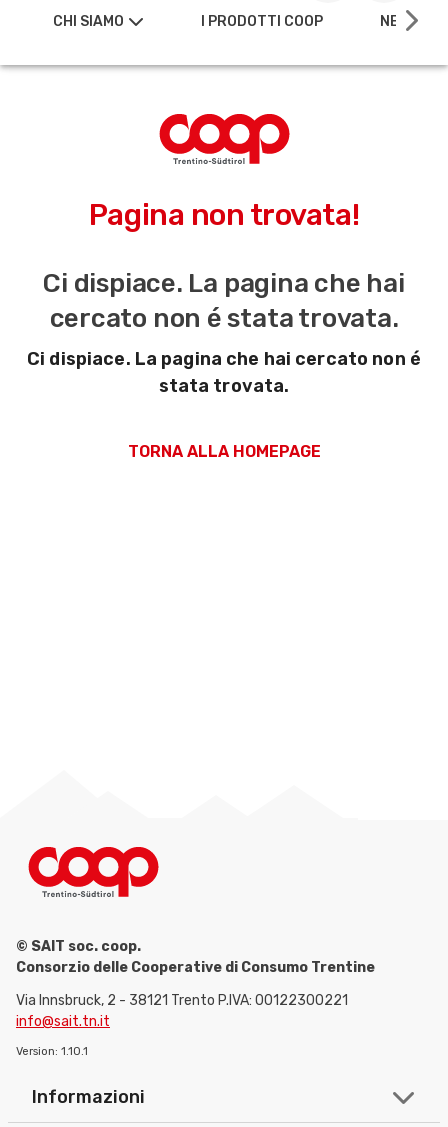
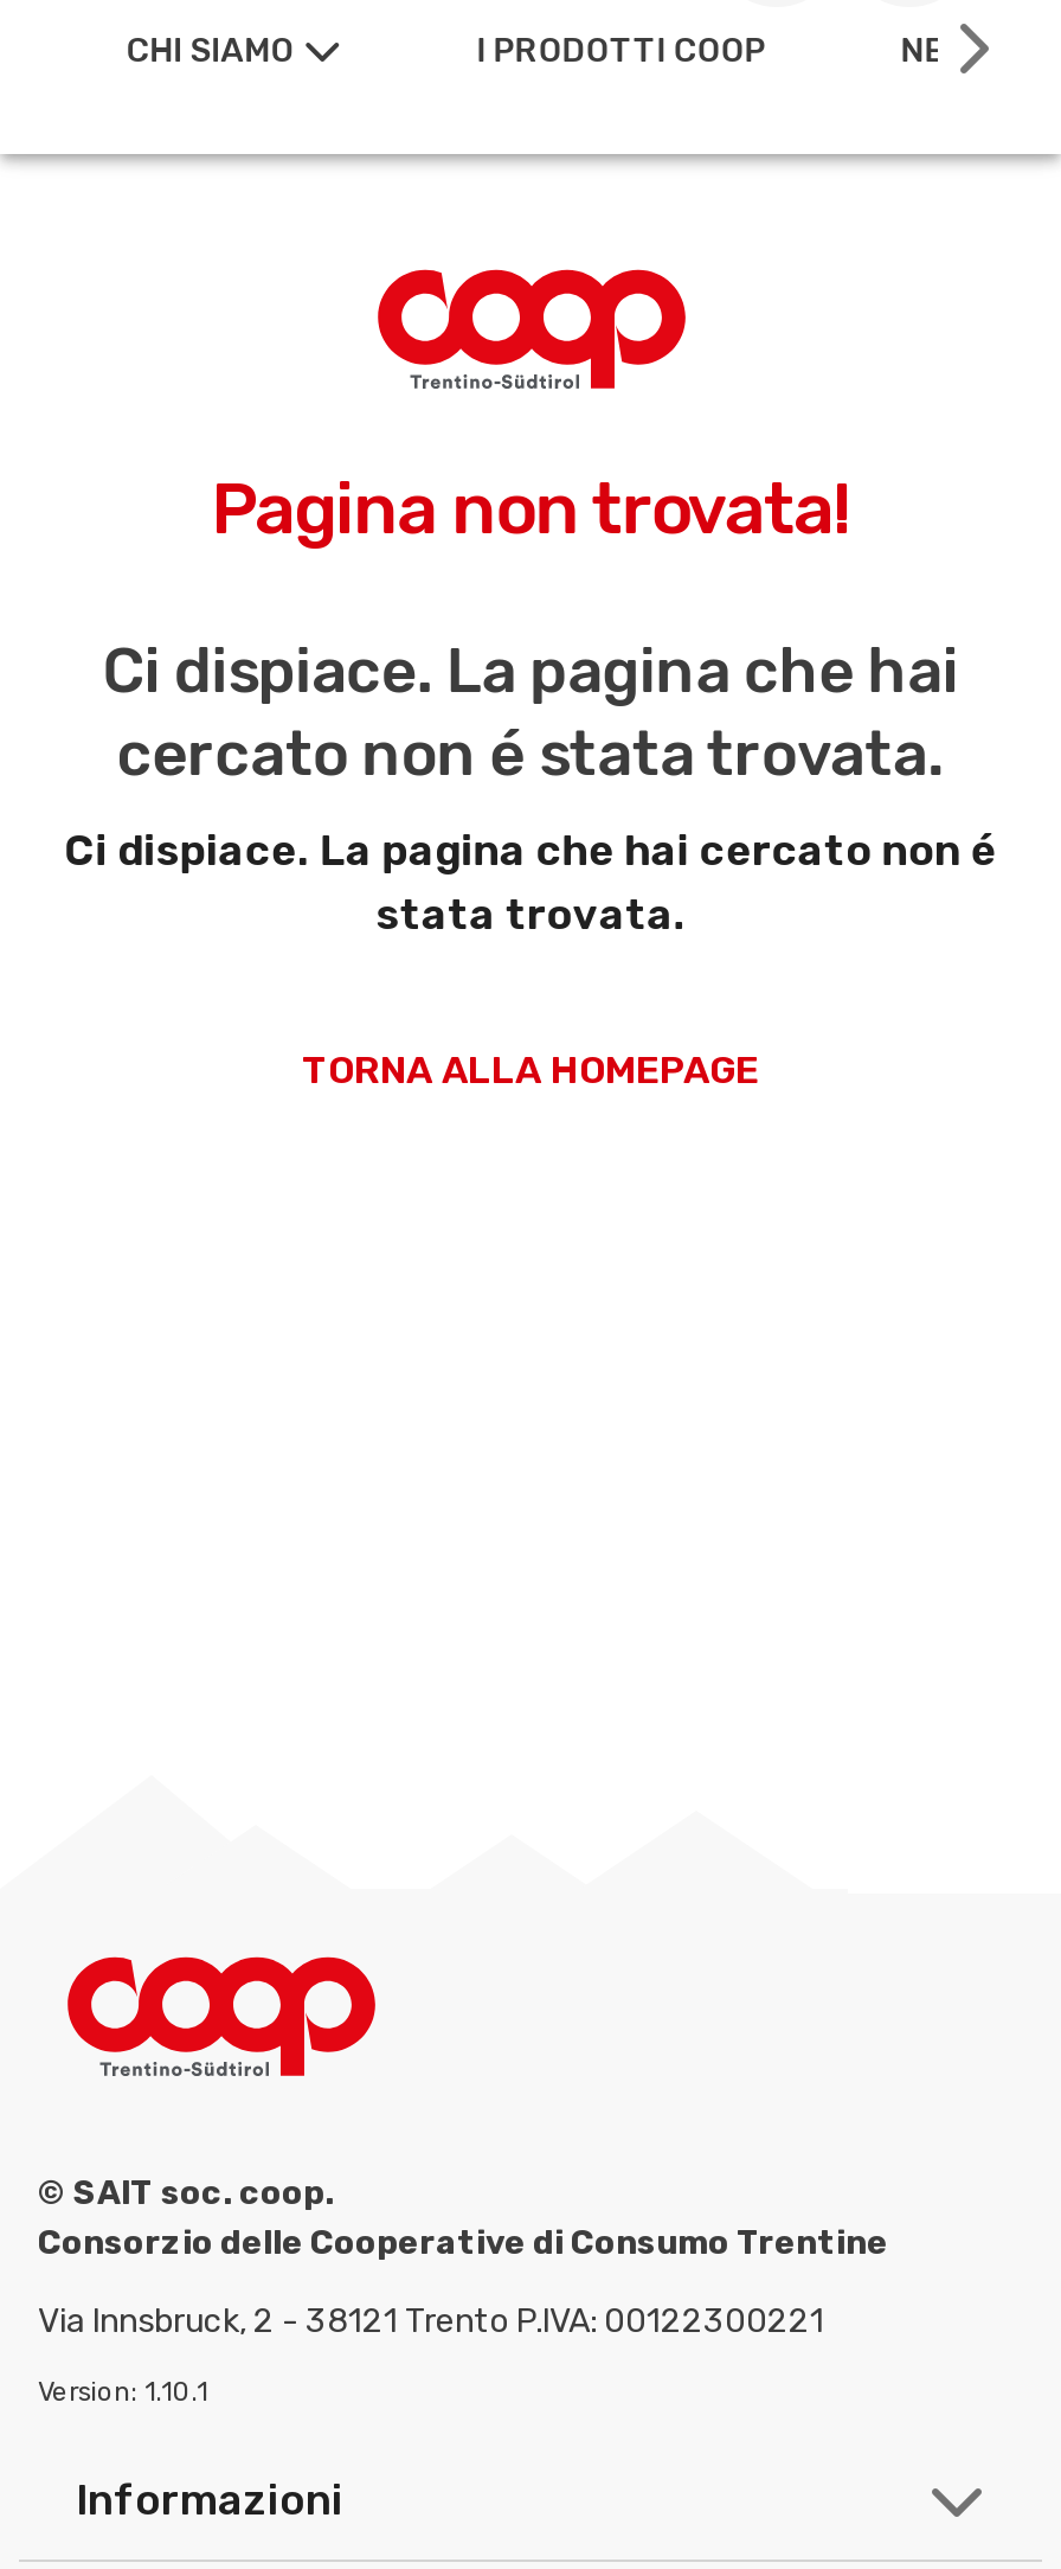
- info@sait.tn.it
